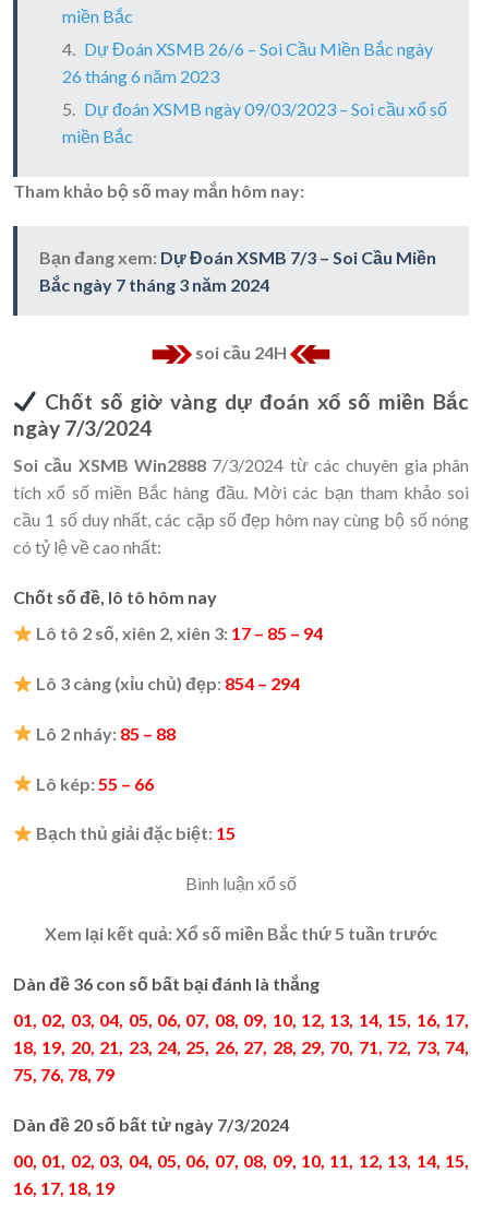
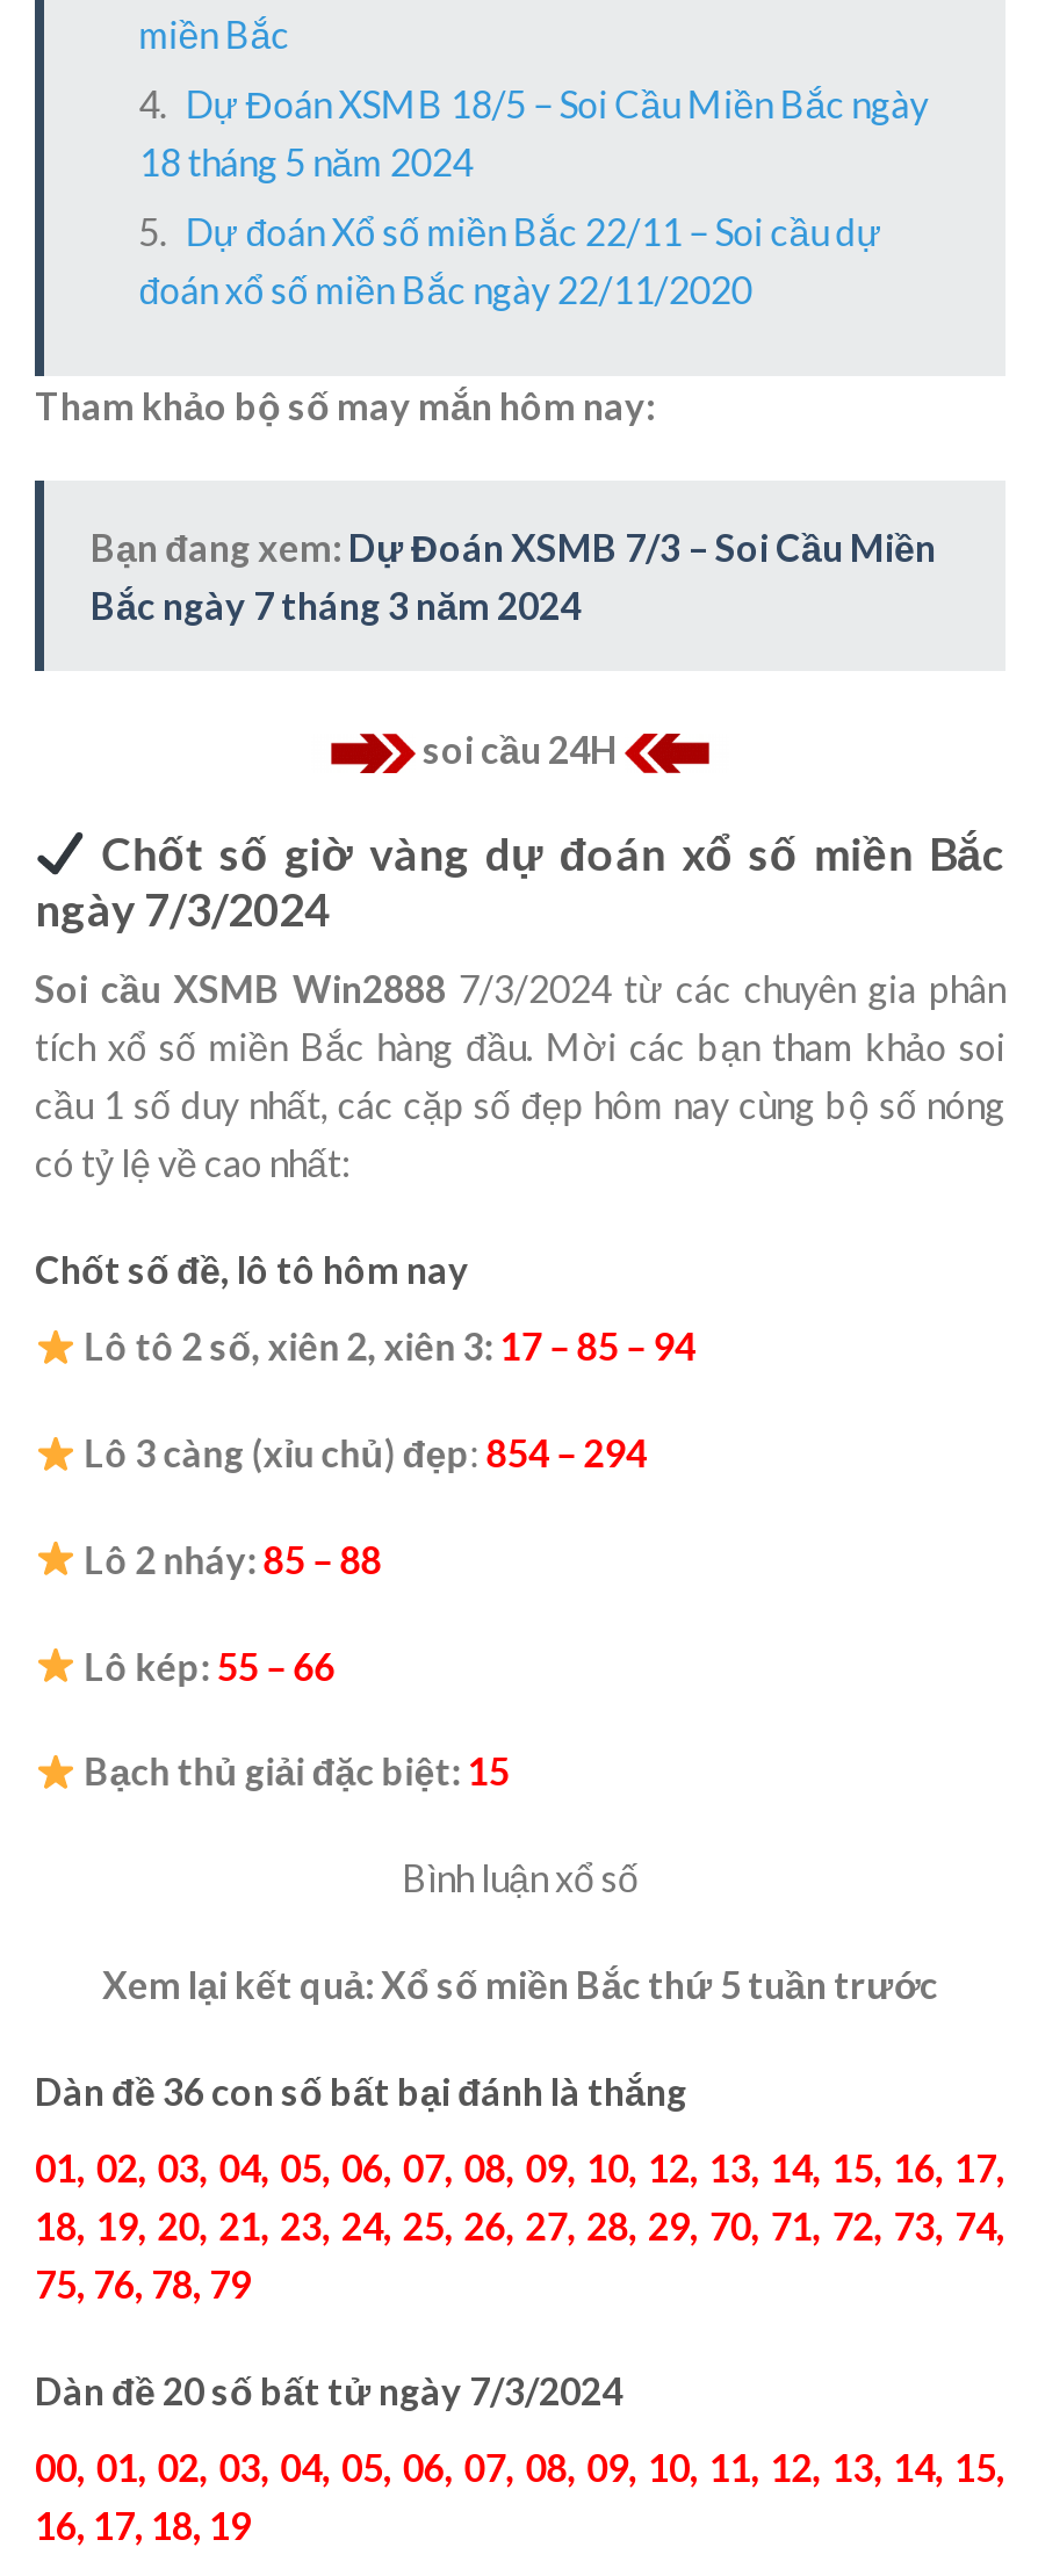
- Dự Đoán XSMB 26/6 – Soi Cầu Miền Bắc ngày
- 26 tháng 6 năm 2023
+ Dự Đoán XSMB 18/5 – Soi Cầu Miền Bắc ngày
+ 18 tháng 5 năm 2024

- Dự đoán XSMB ngày 09/03/2023 – Soi cầu xổ số
- miền Bắc
+ Dự đoán Xổ số miền Bắc 22/11 – Soi cầu dự
+ đoán xổ số miền Bắc ngày 22/11/2020
